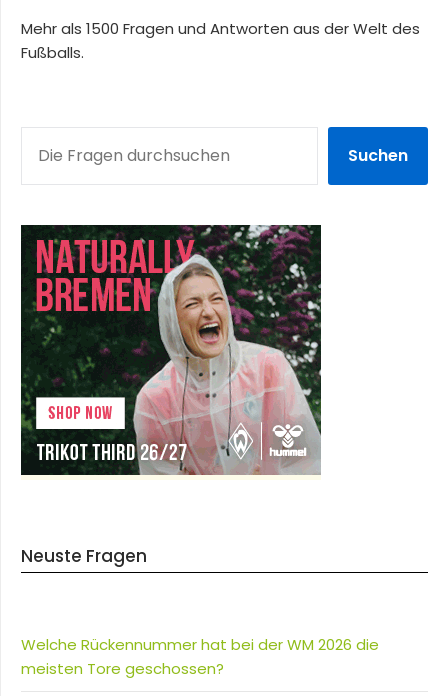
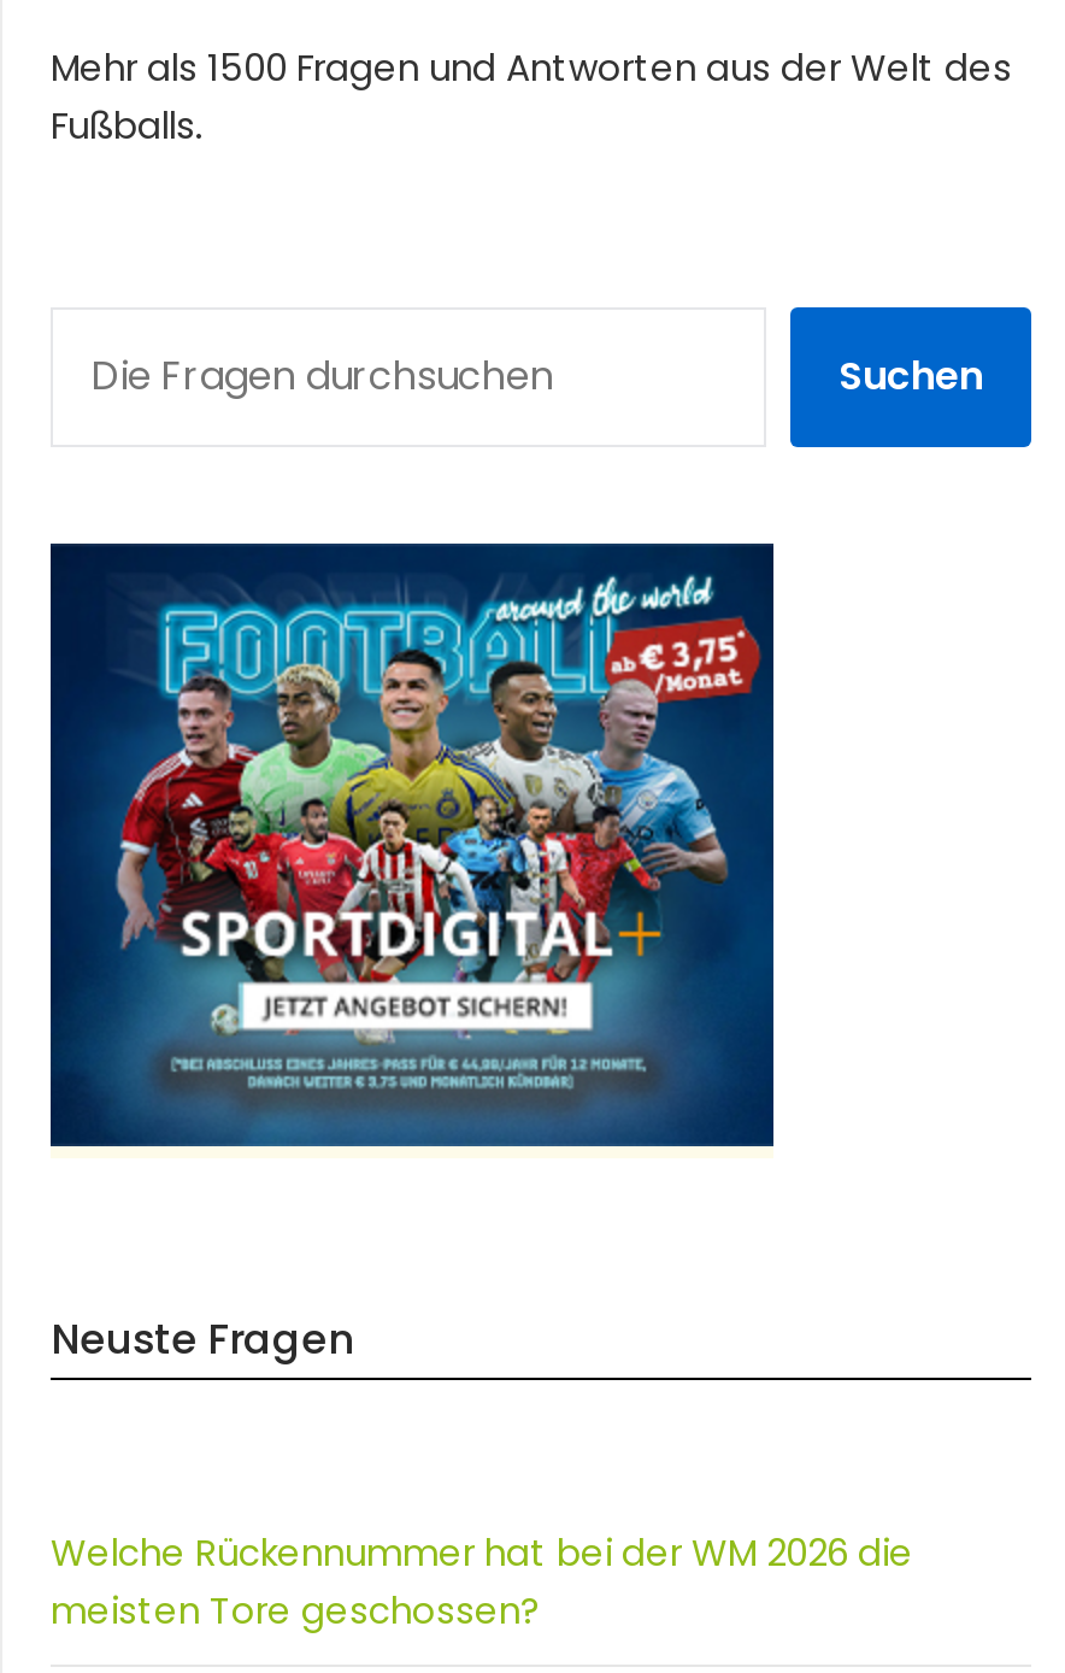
- [image]
+ [image]
